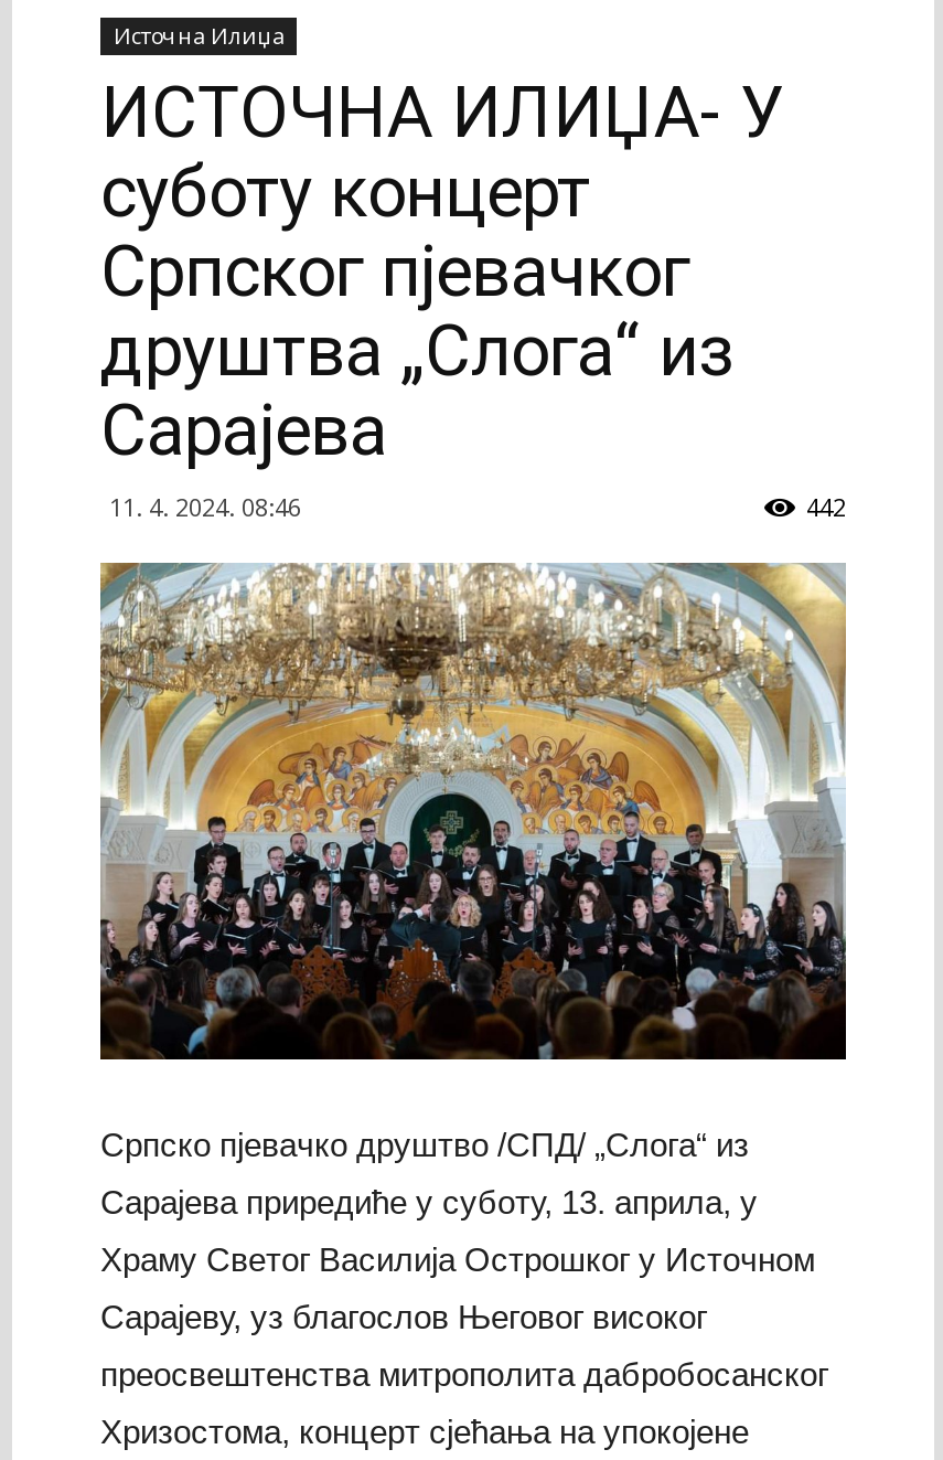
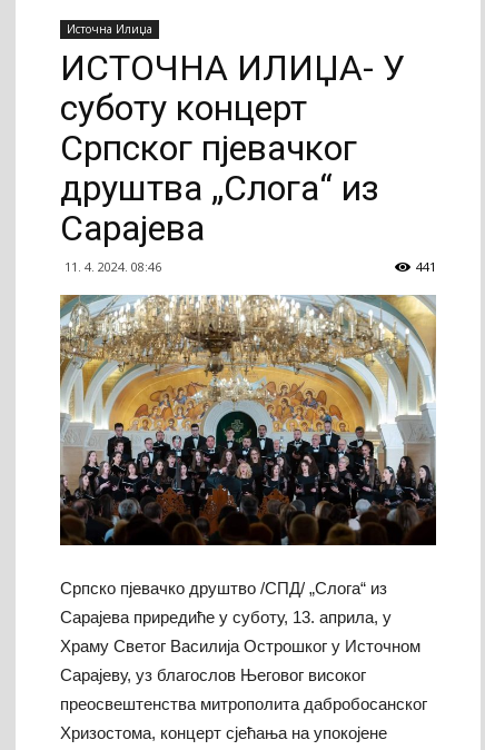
- 442
+ 441
